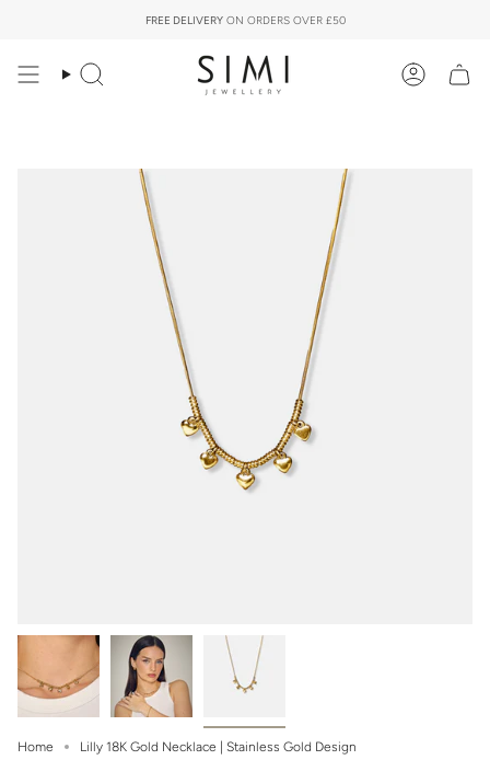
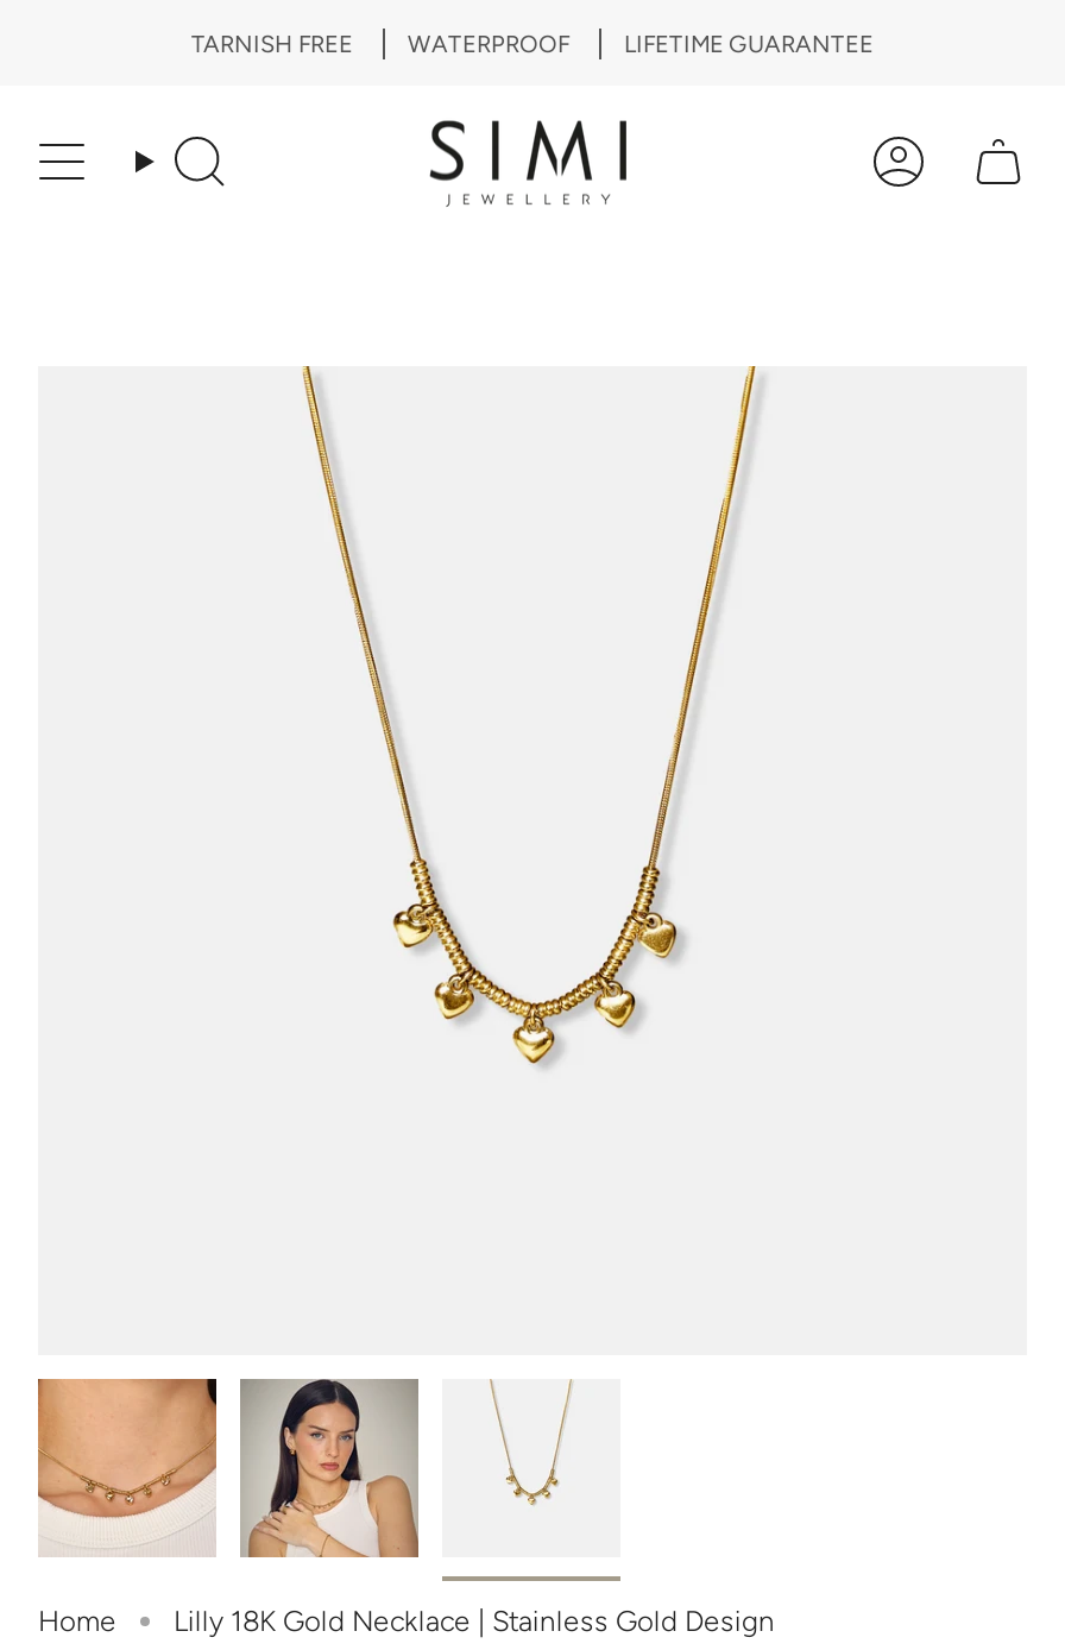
- FREE DELIVERY ON ORDERS OVER £50
+ TARNISH FREE
+ WATERPROOF
+ LIFETIME GUARANTEE
